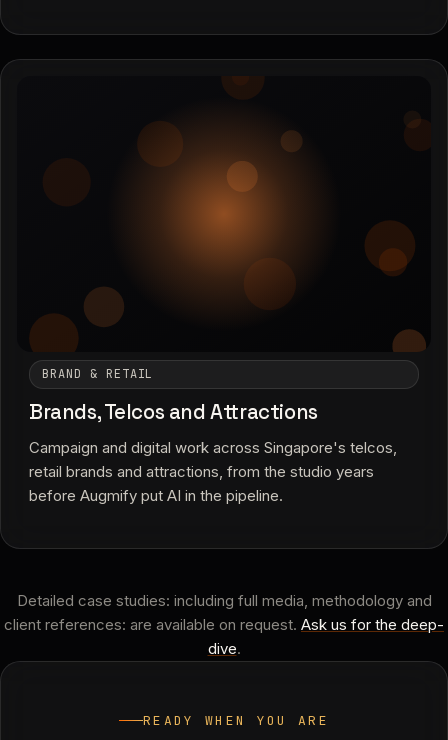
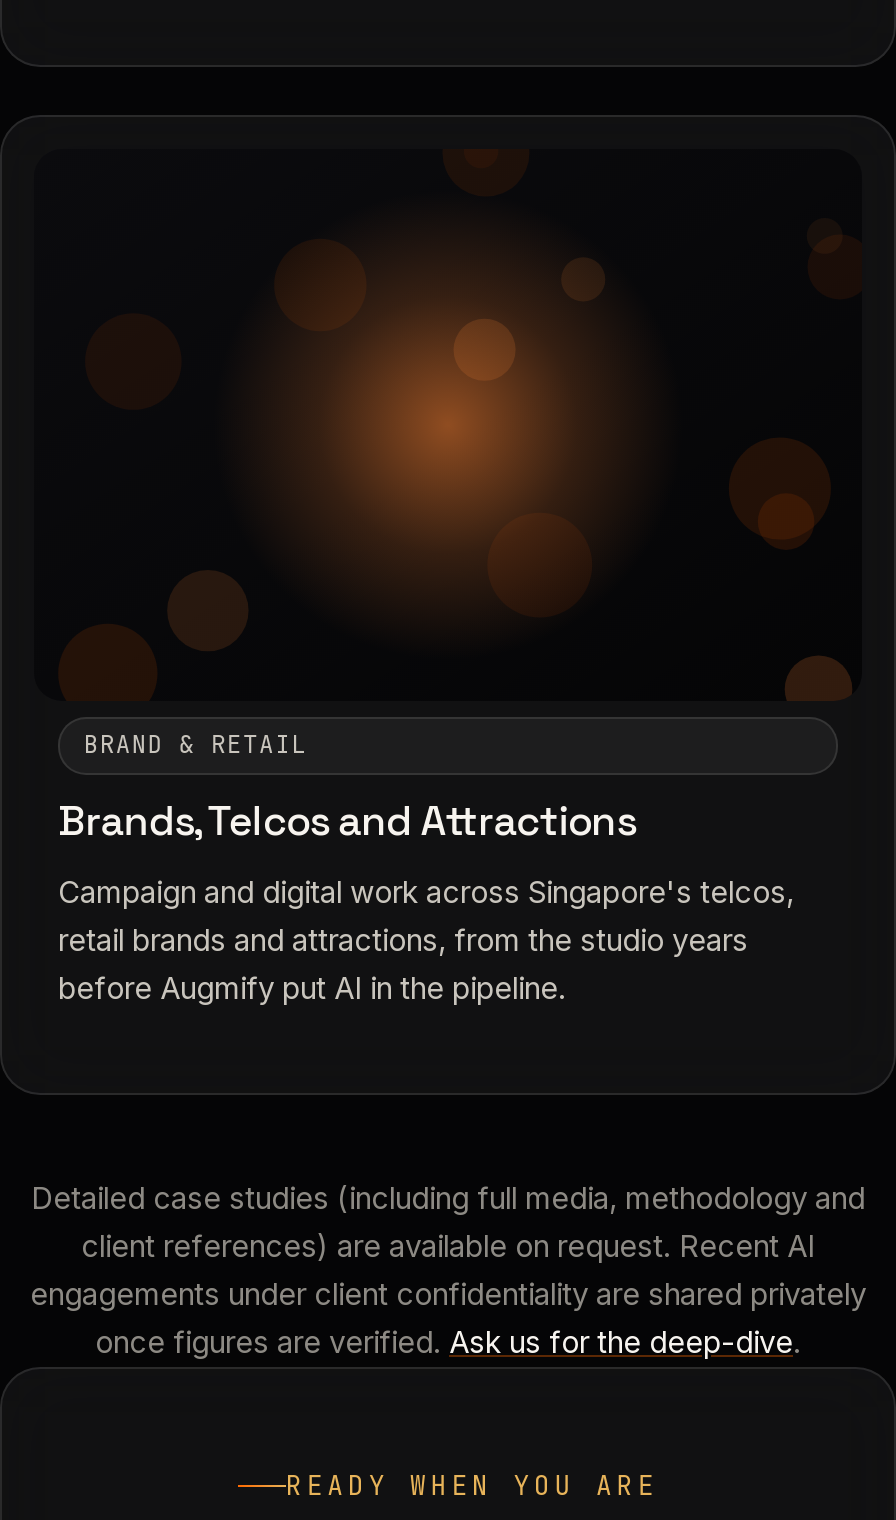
- Detailed case studies: including full media, methodology and
- client references: are available on request. Ask us for the deep-
- dive.
+ Detailed case studies (including full media, methodology and
+ client references) are available on request. Recent AI
+ engagements under client confidentiality are shared privately
+ once figures are verified. Ask us for the deep-dive.
